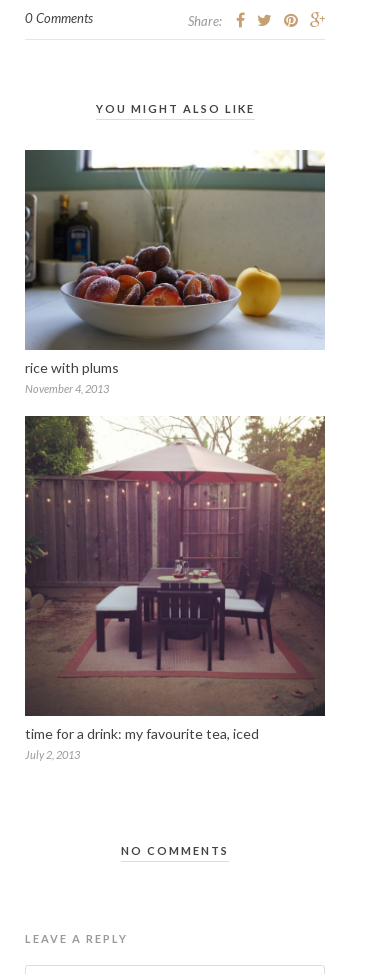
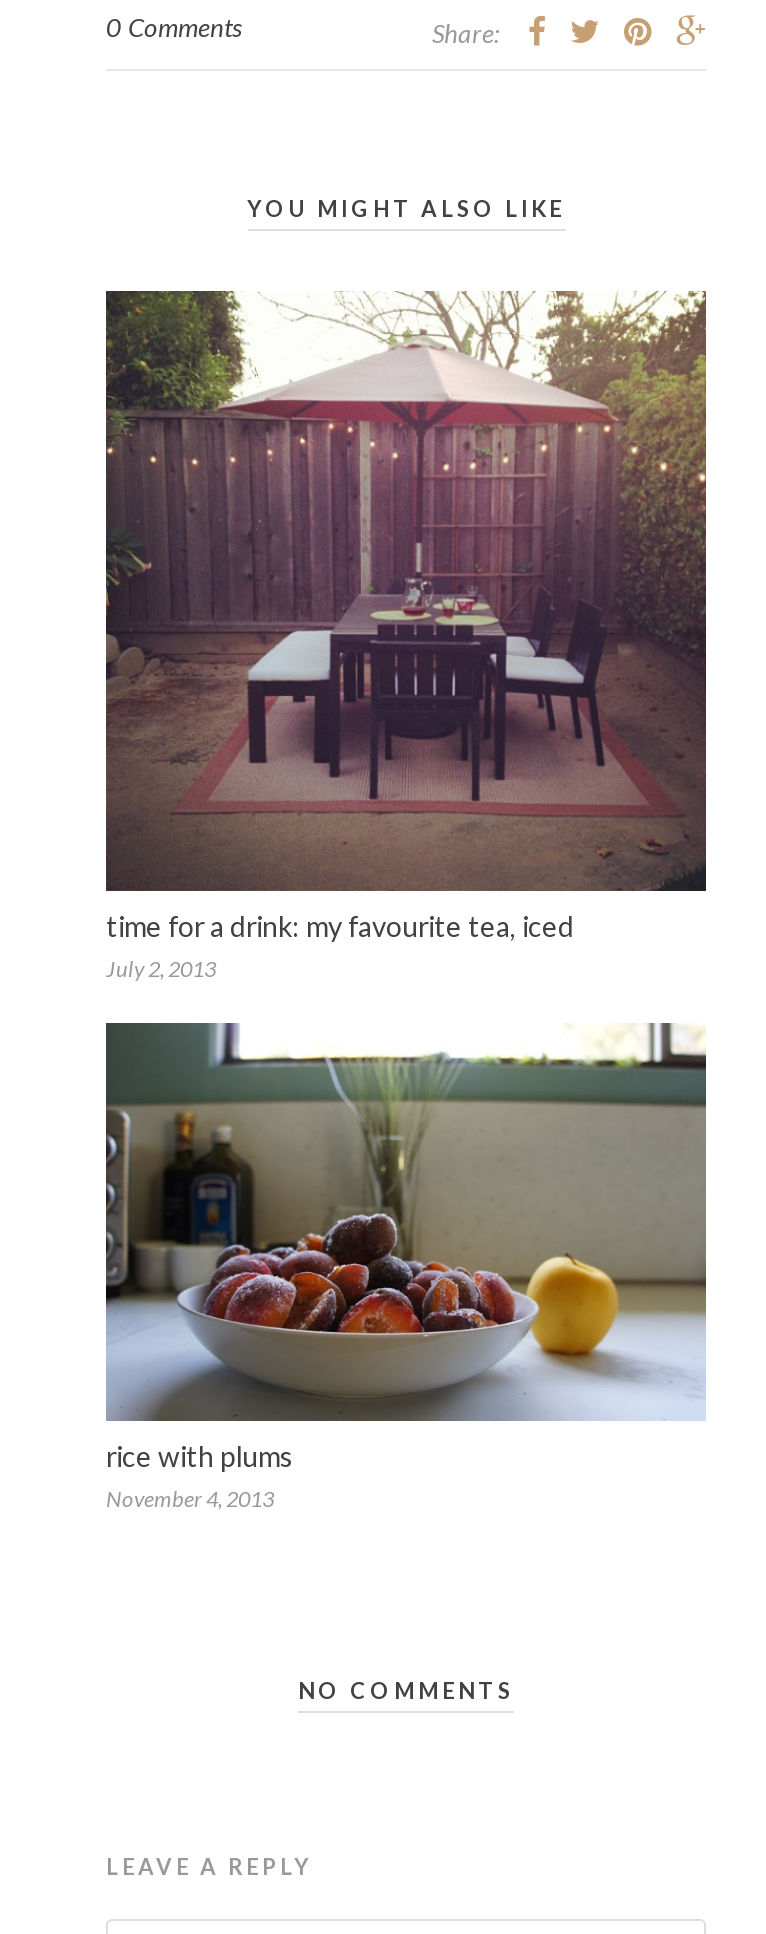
moved down: [image] | rice with plums | November 4, 2013

moved up: [image] | time for a drink: my favourite tea, iced | July 2, 2013
